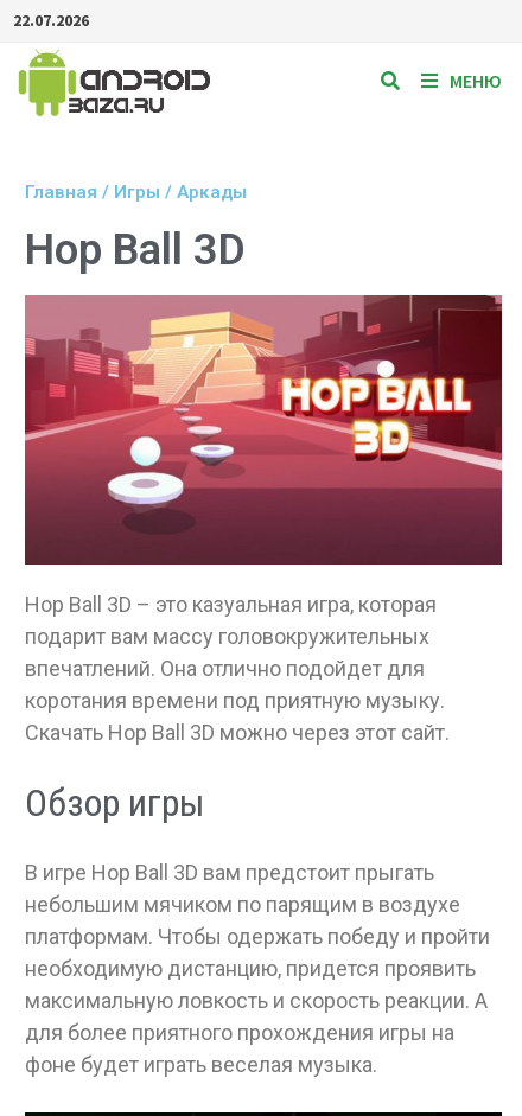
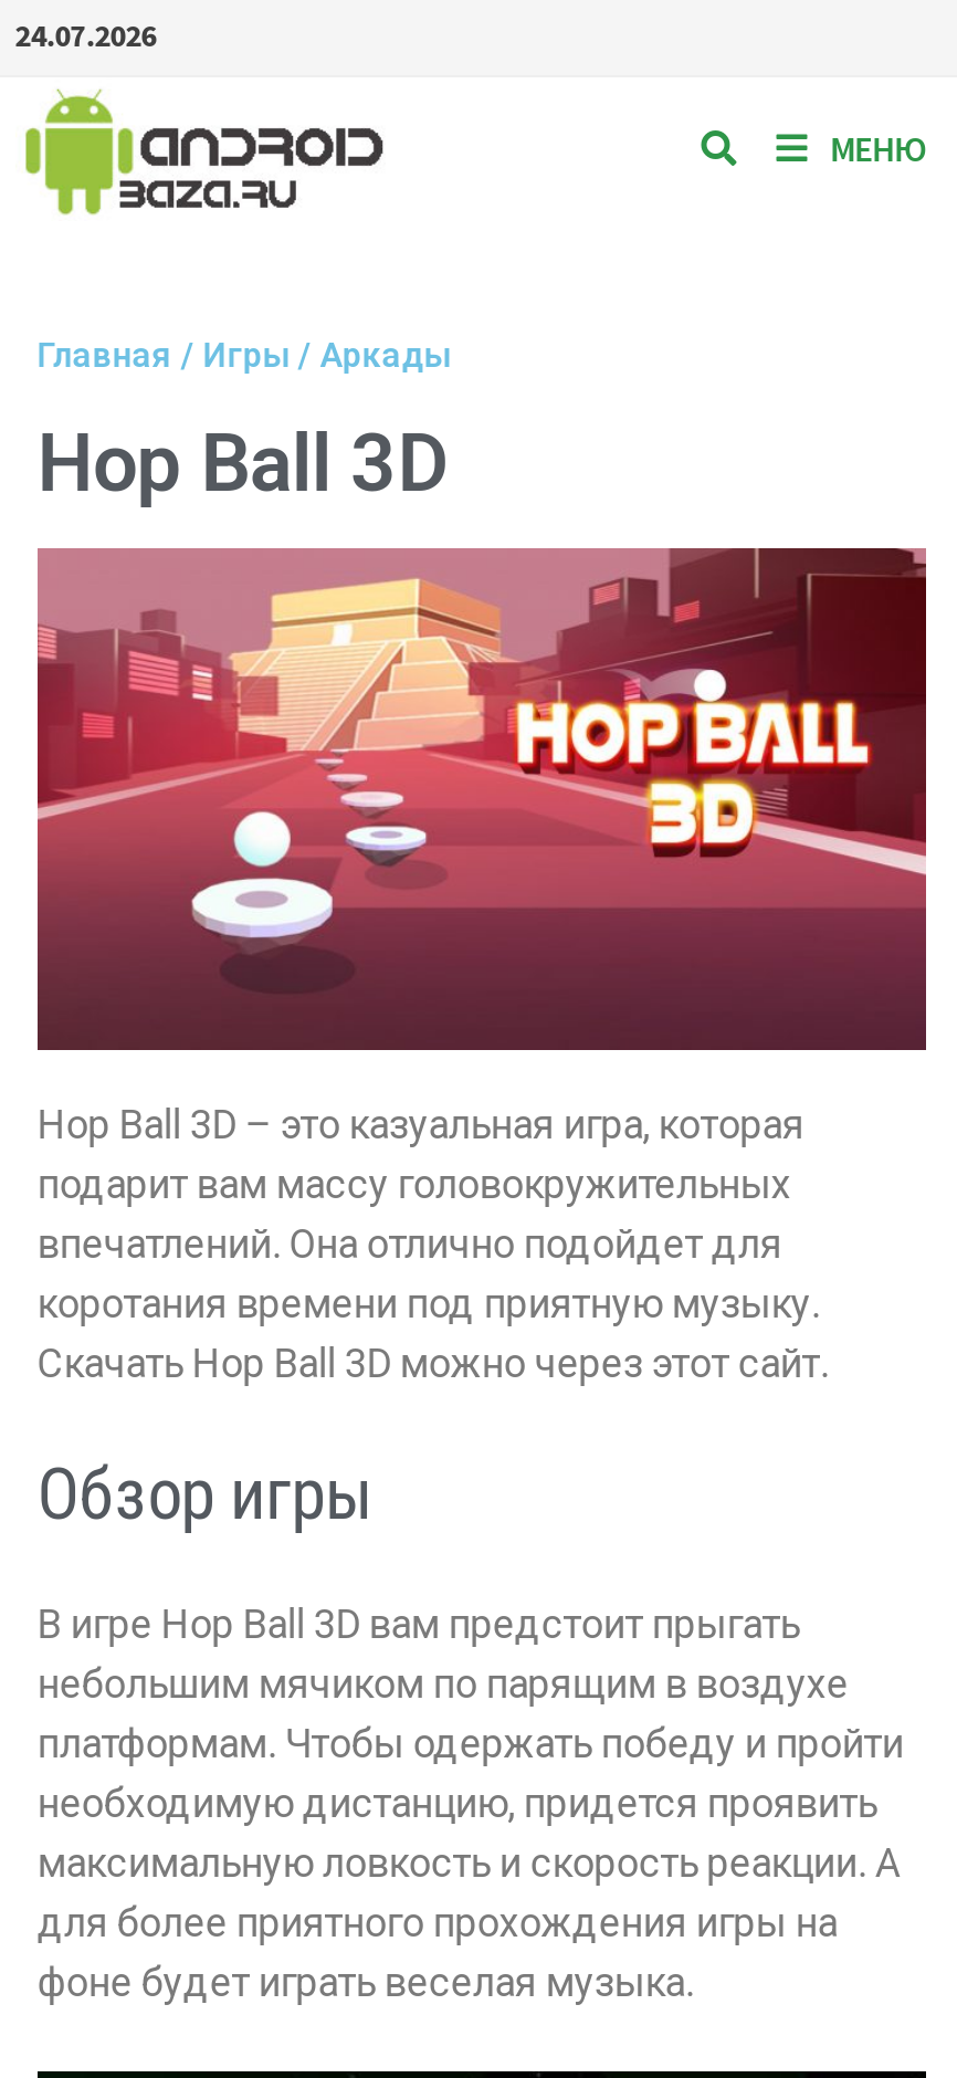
- 22.07.2026
+ 24.07.2026
